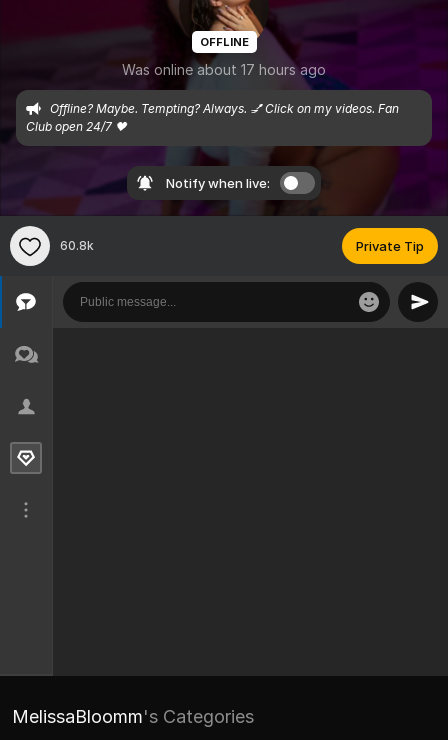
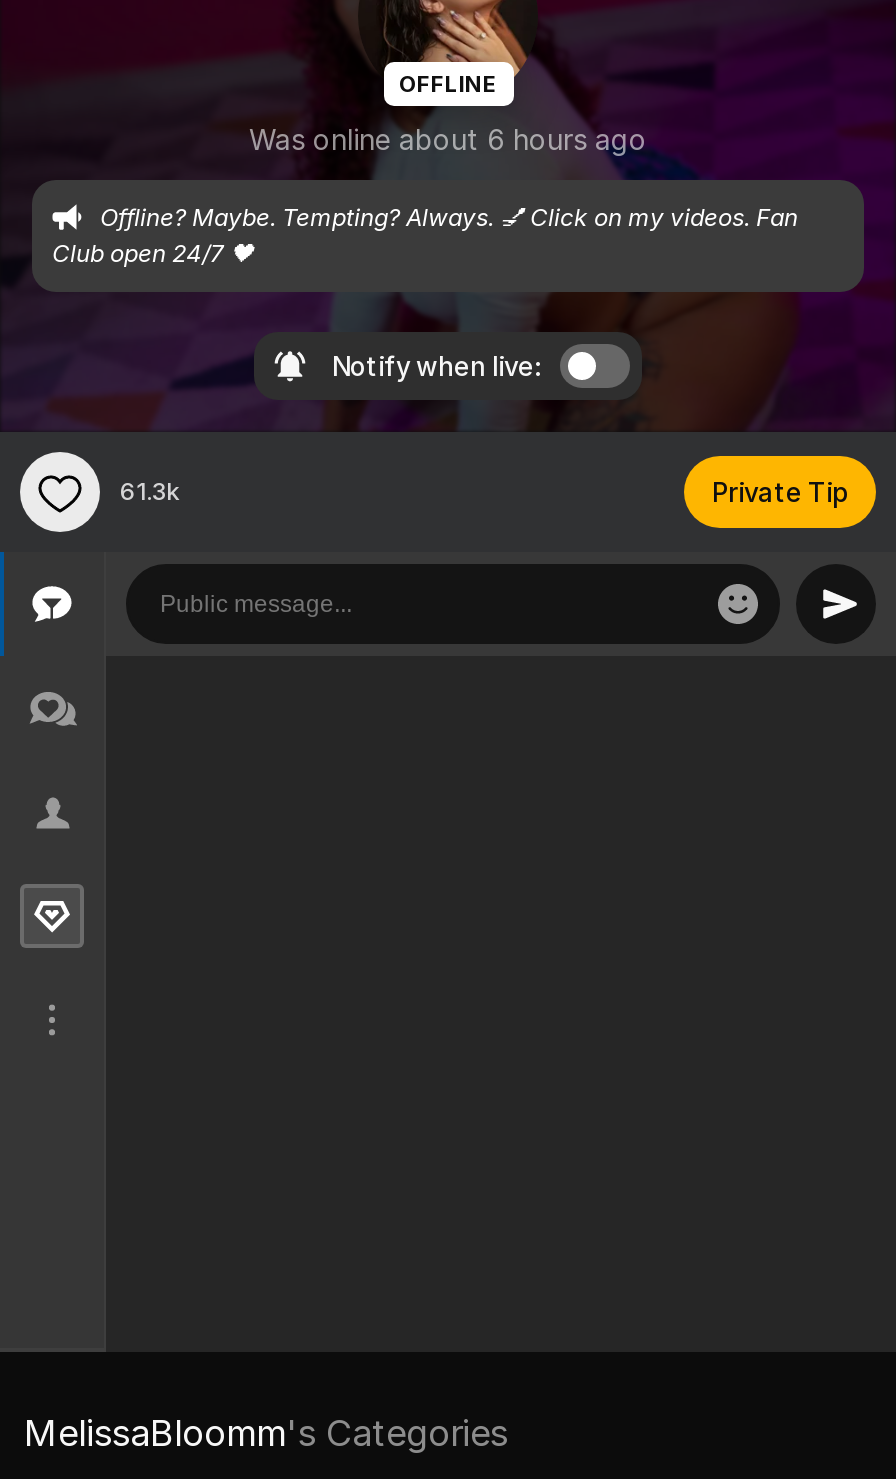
- Was online about 17 hours ago
+ Was online about 6 hours ago

- 60.8k
+ 61.3k
